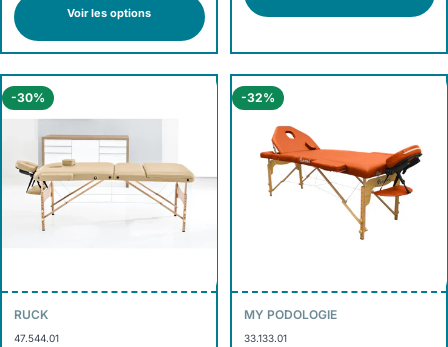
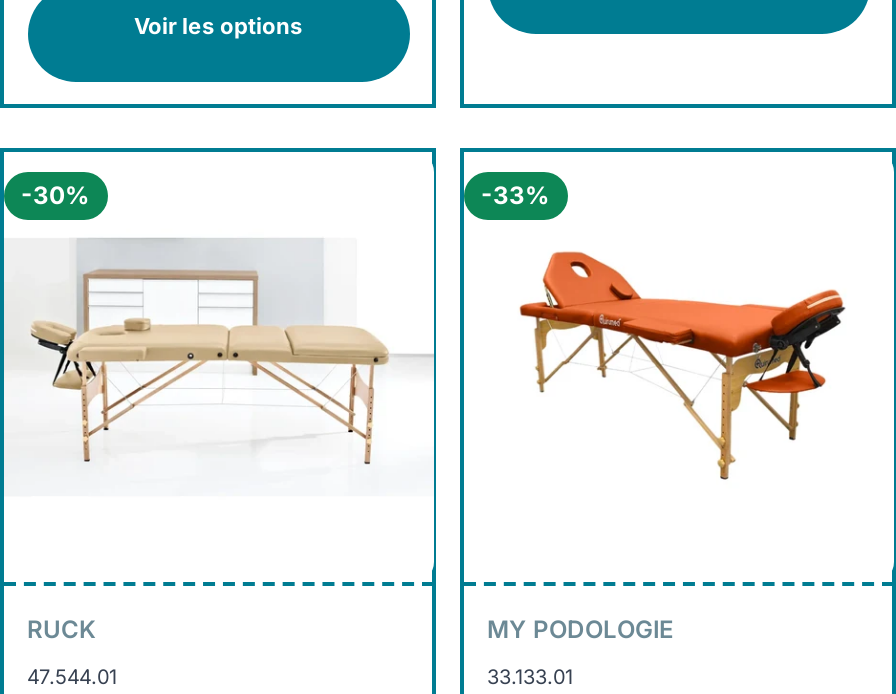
- -32%
+ -33%
